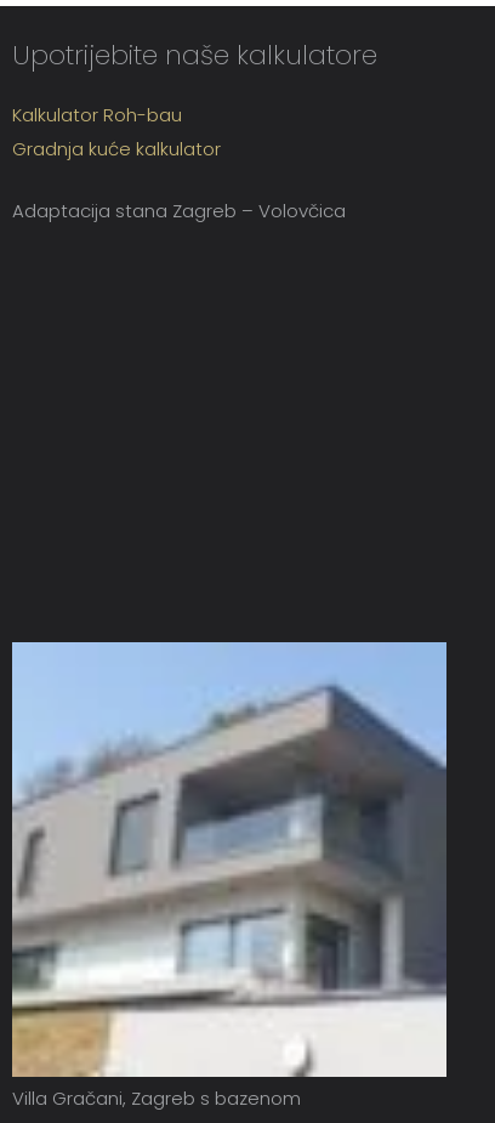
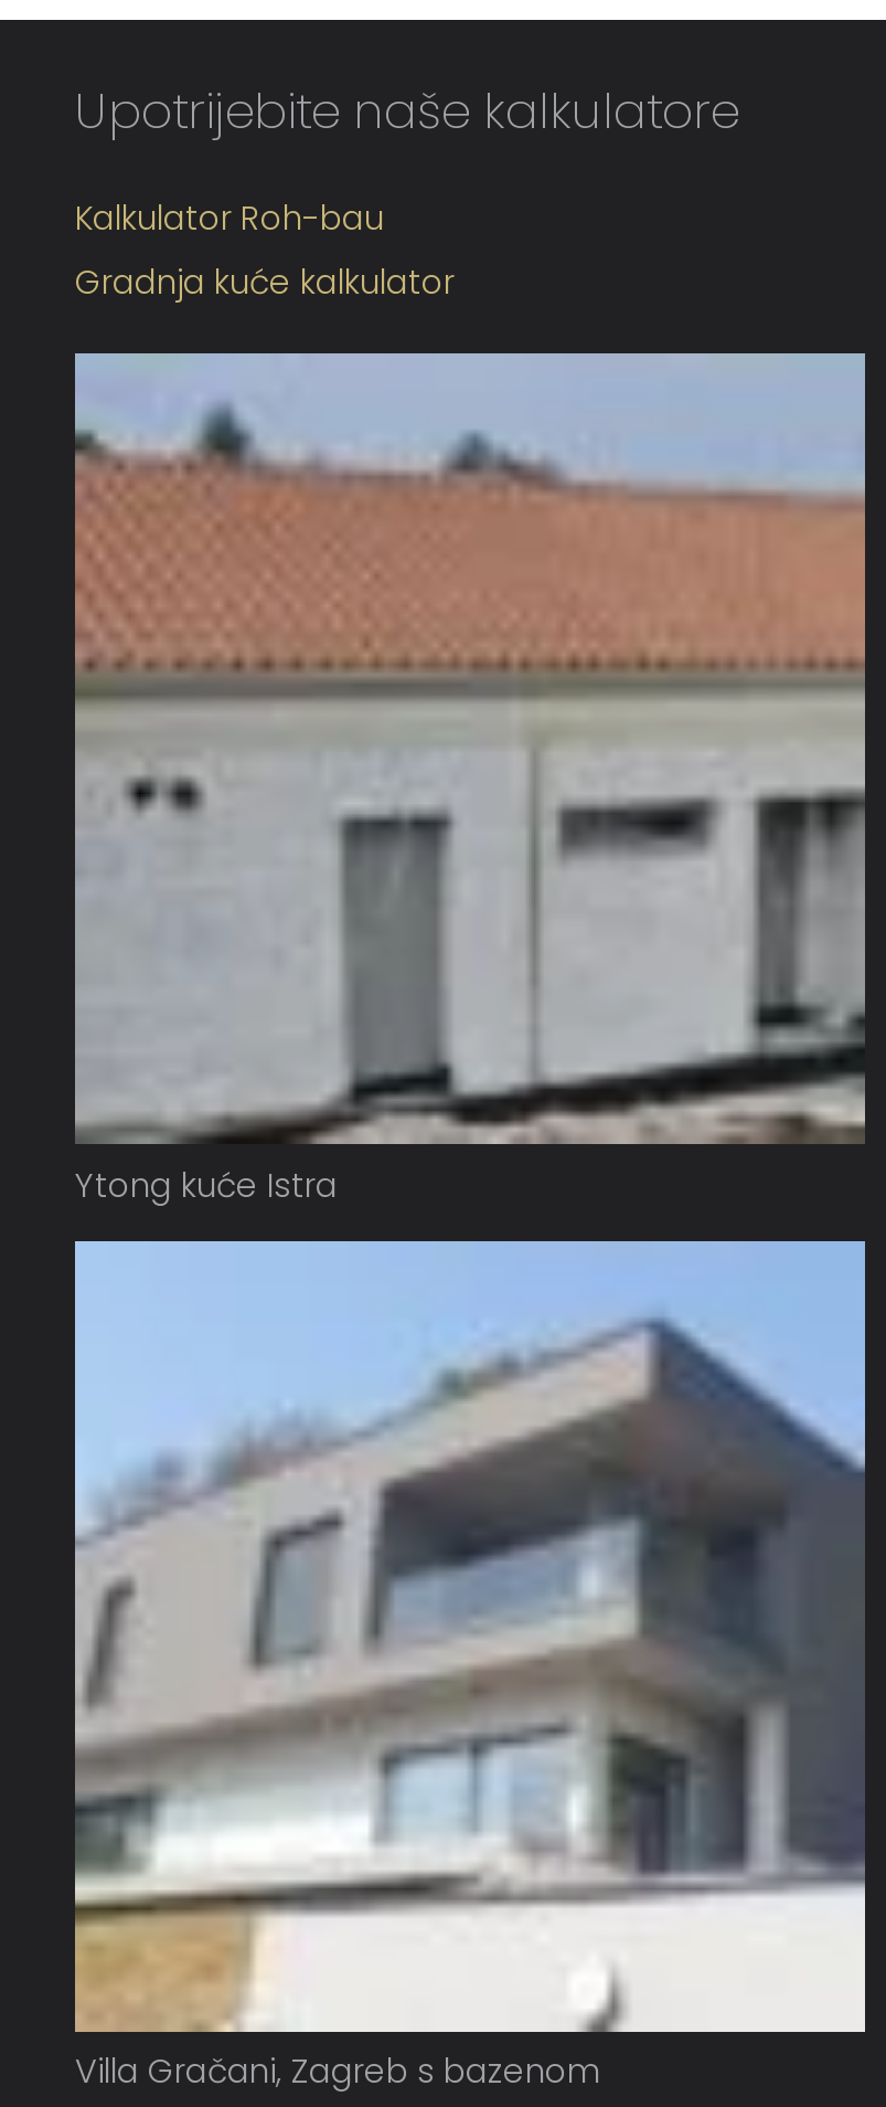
+ [image]

- Adaptacija stana Zagreb – Volovčica
+ Ytong kuće Istra
